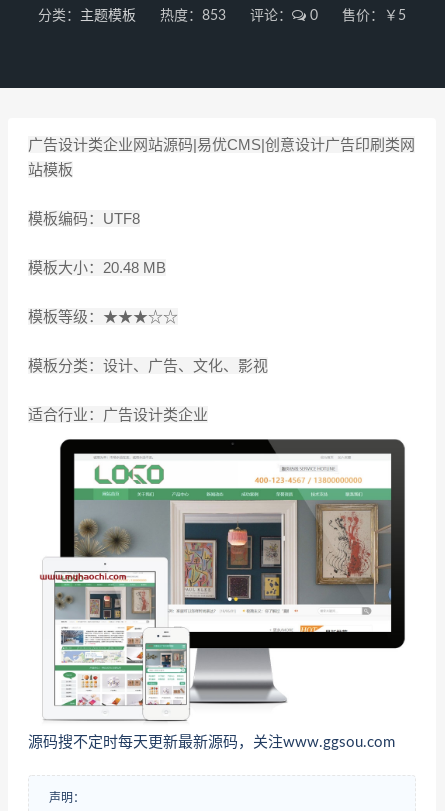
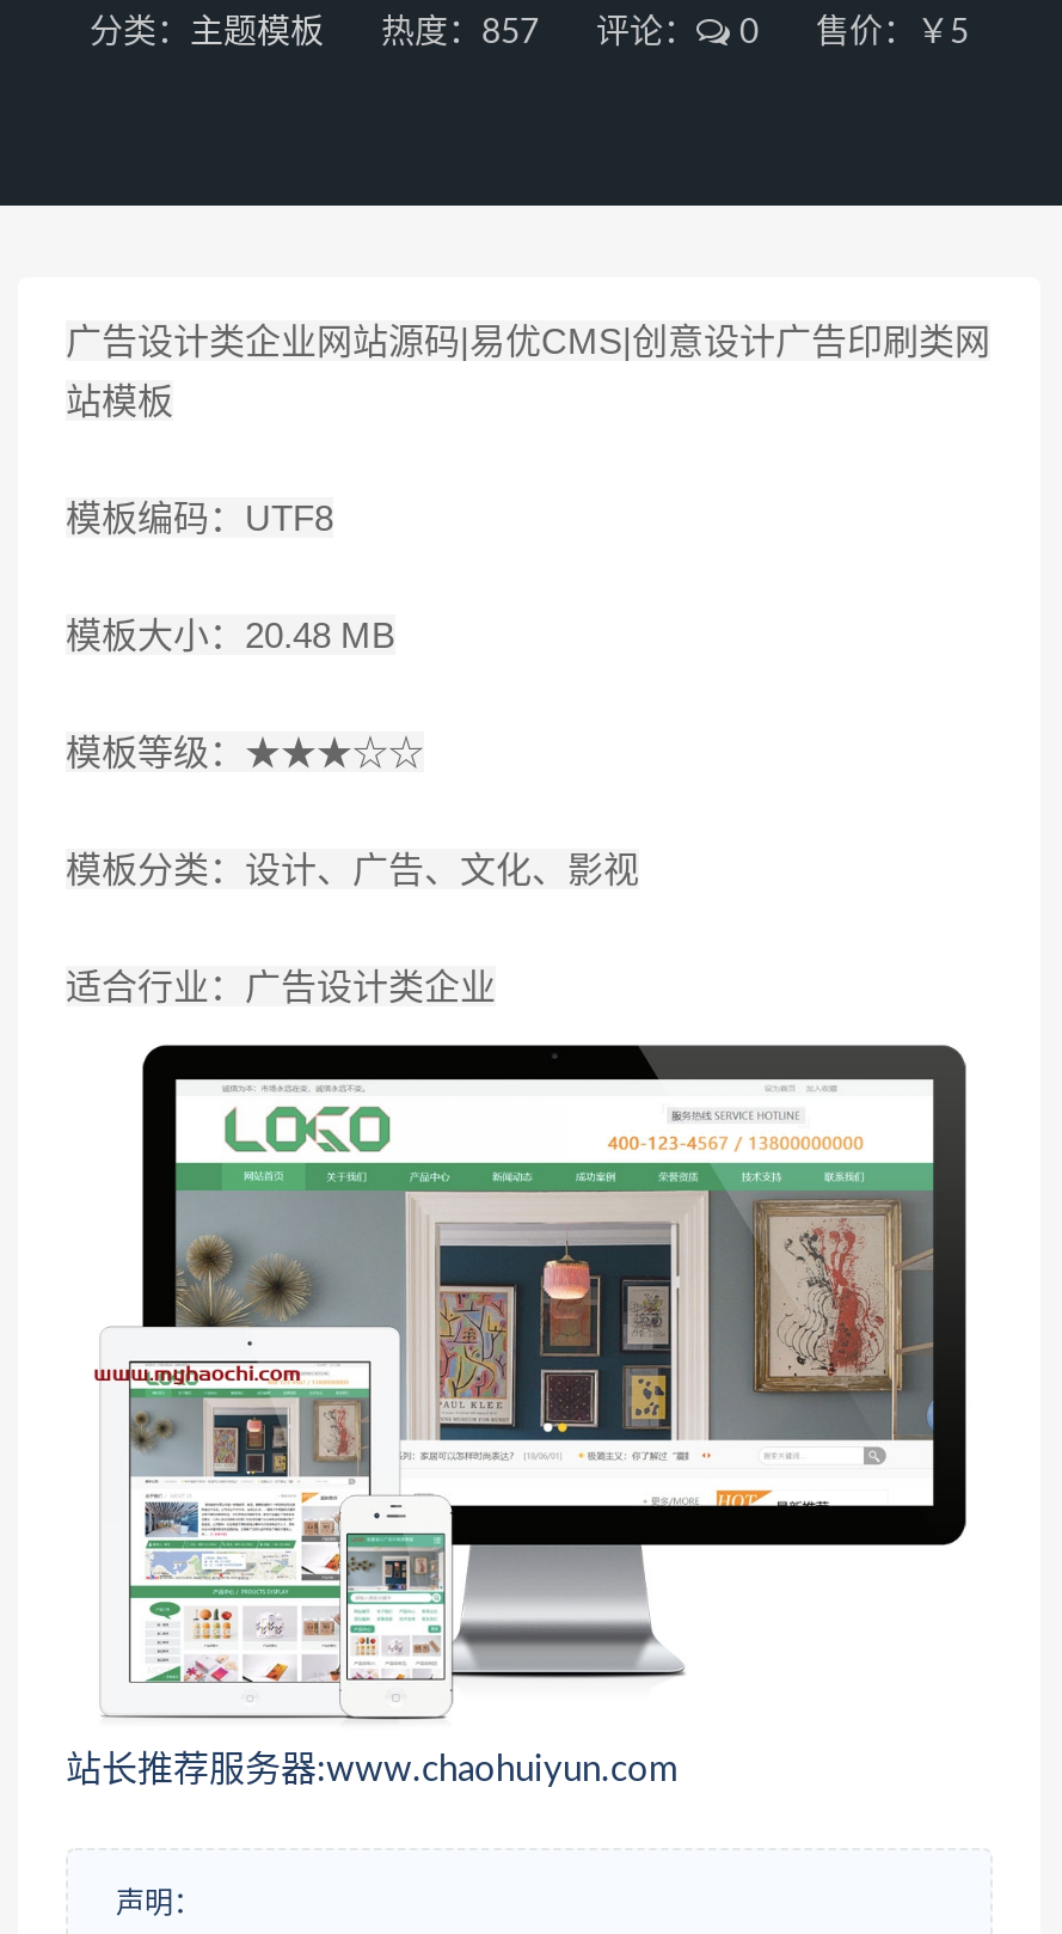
- 分类：主题模板 热度：853 评论： 0 售价：￥5
+ 分类：主题模板 热度：857 评论： 0 售价：￥5

- 源码搜不定时每天更新最新源码，关注www.ggsou.com
+ 站长推荐服务器:www.chaohuiyun.com
